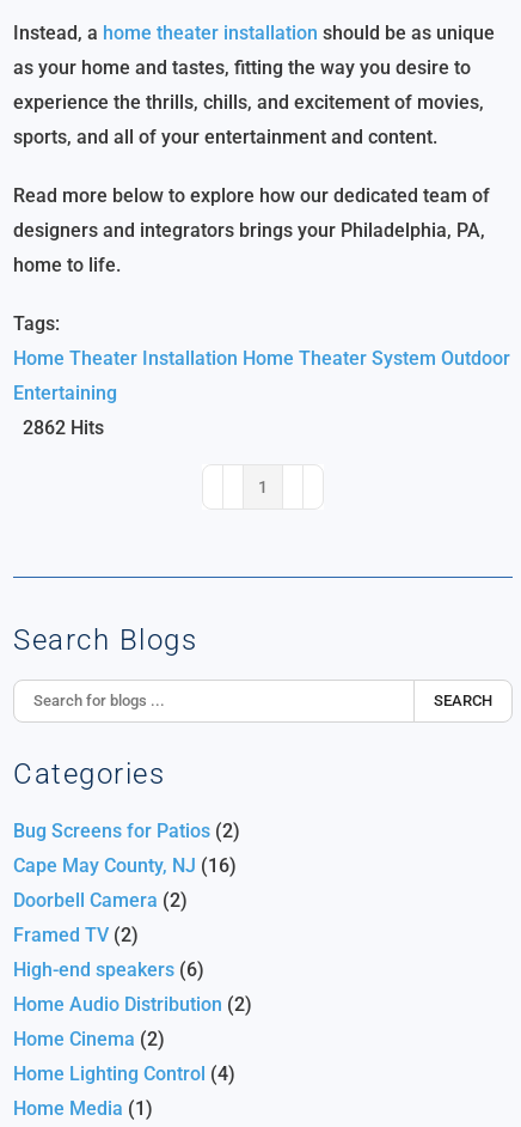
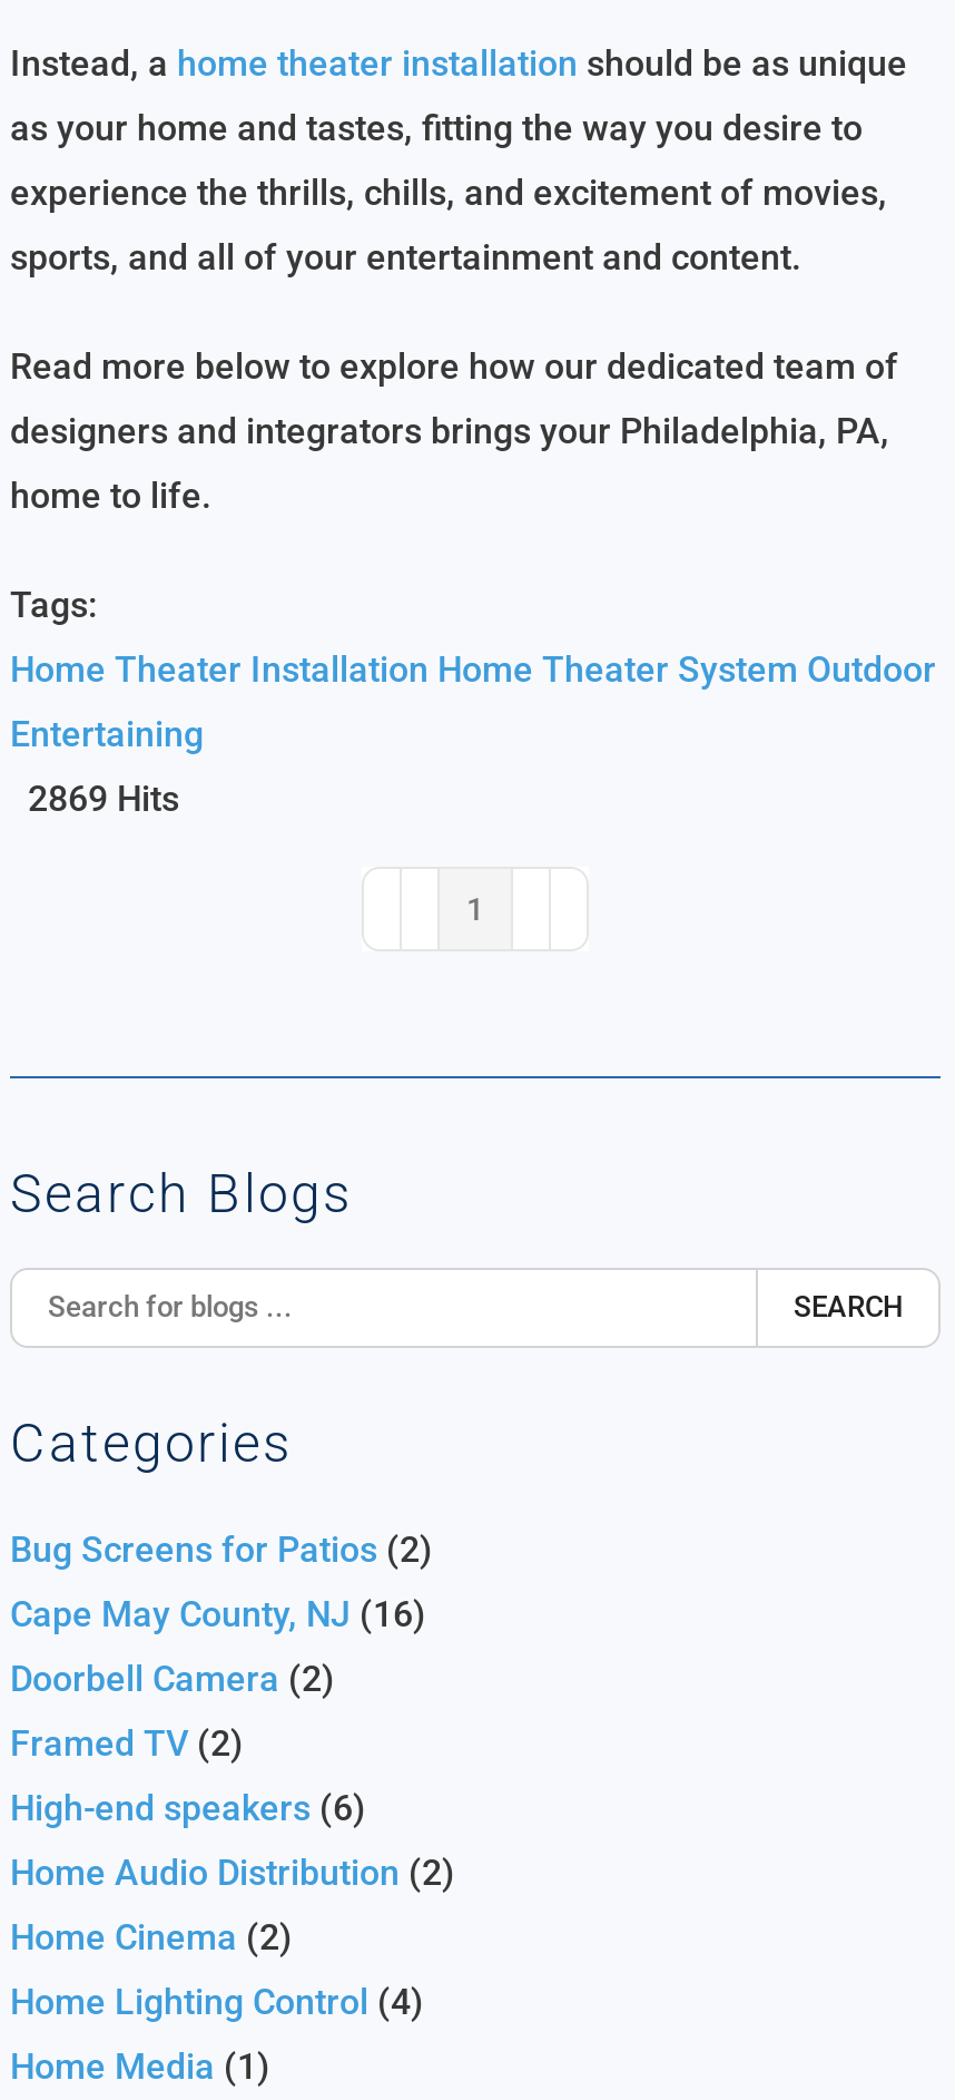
- 2862 Hits
+ 2869 Hits
